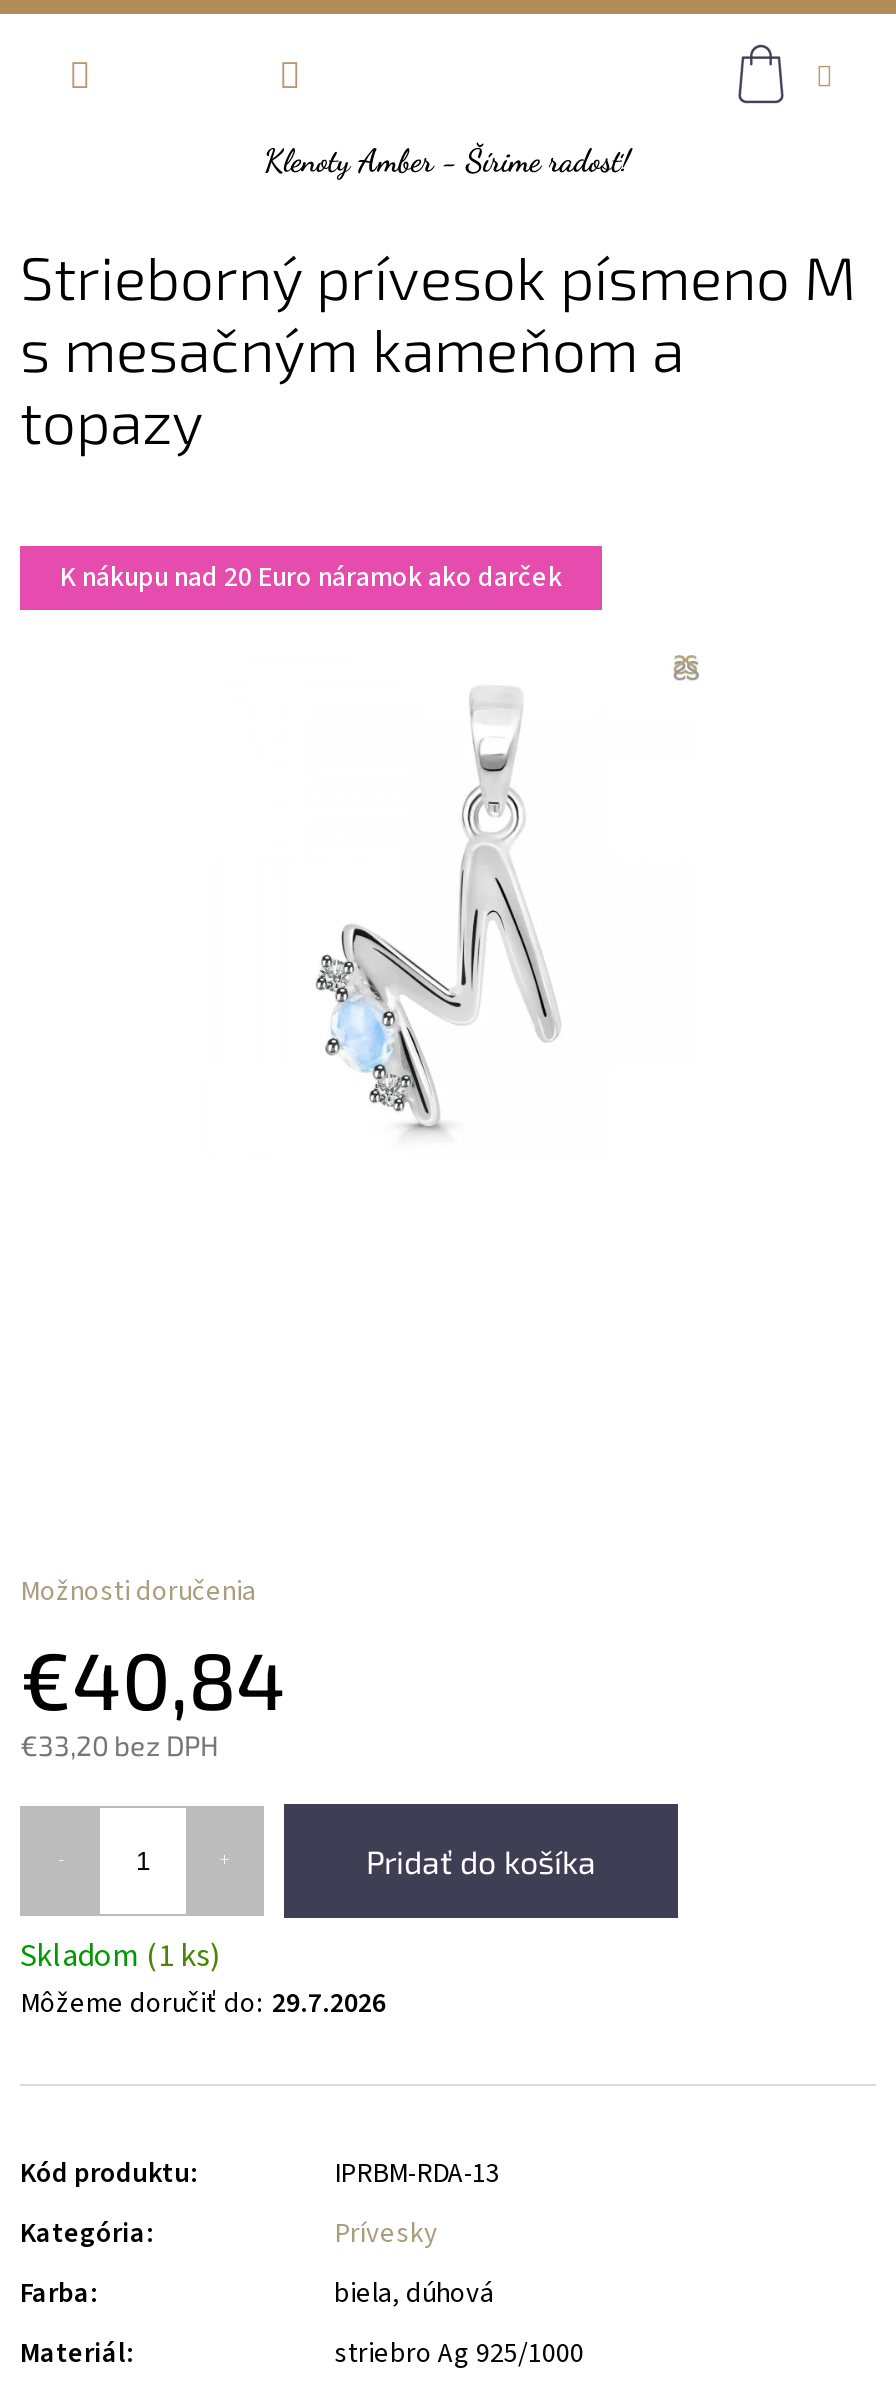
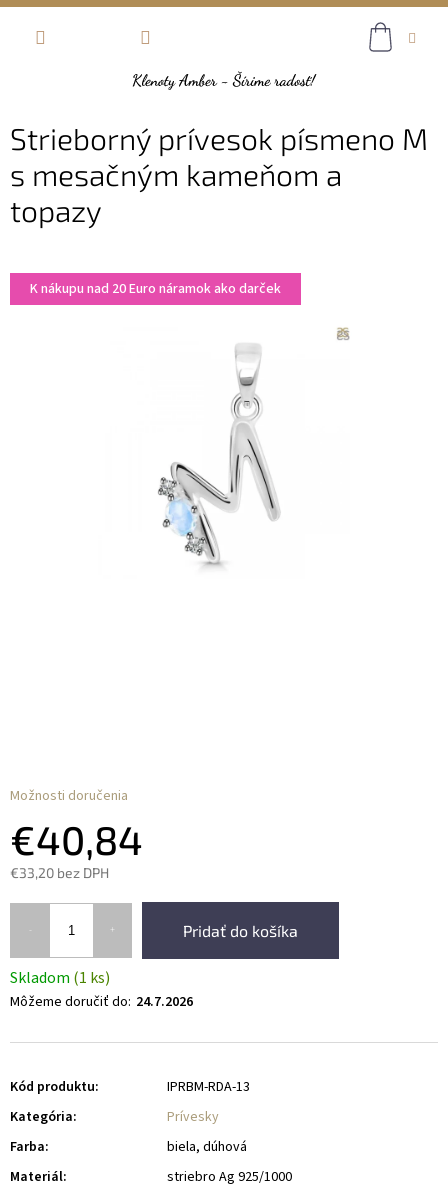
- Môžeme doručiť do: 29.7.2026
+ Môžeme doručiť do: 24.7.2026
